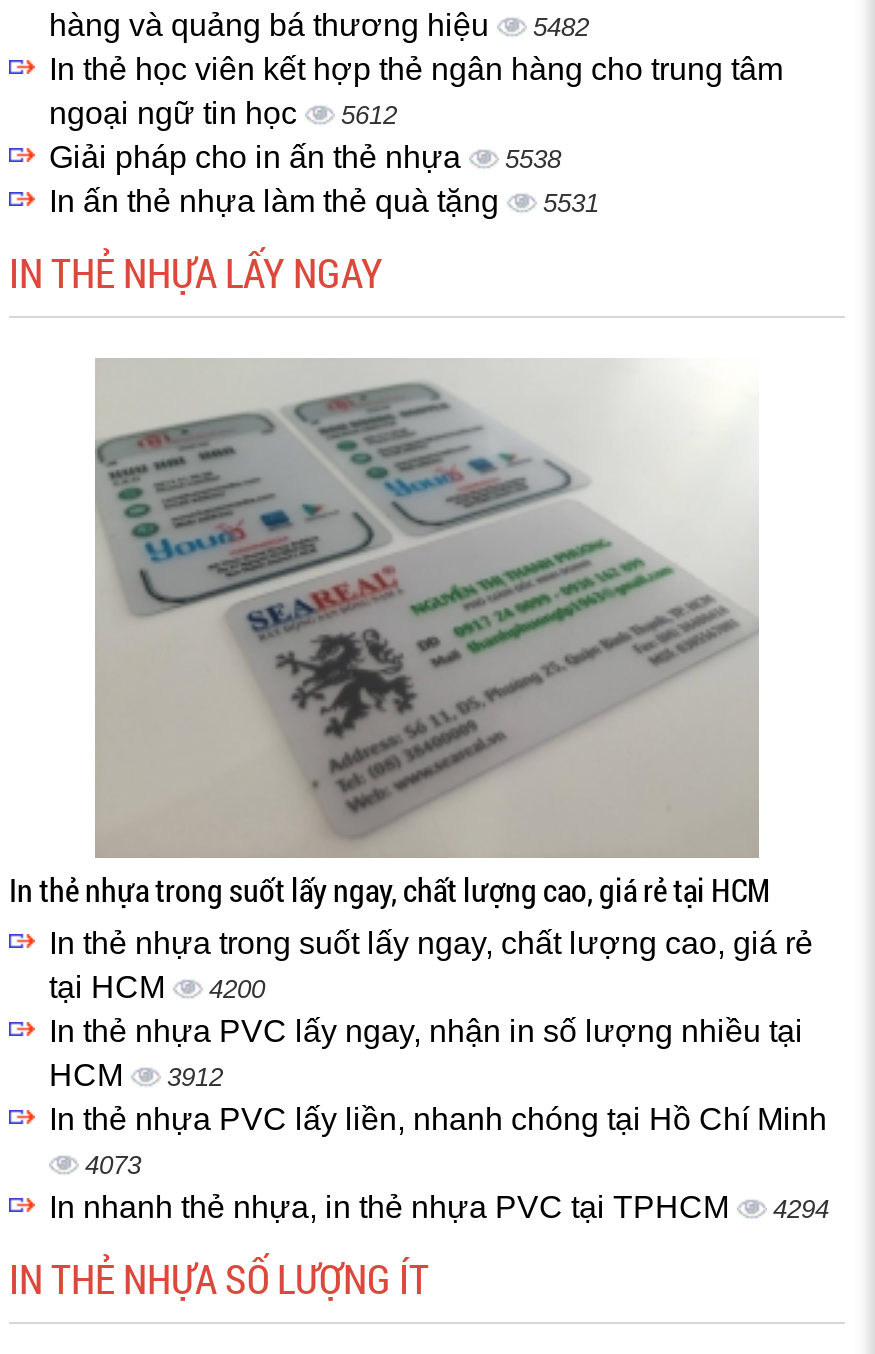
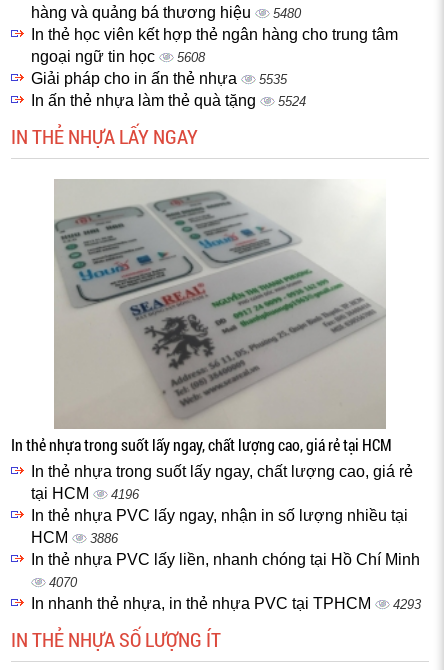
- hàng và quảng bá thương hiệu 5482
+ hàng và quảng bá thương hiệu 5480

- ngoại ngữ tin học 5612
+ ngoại ngữ tin học 5608

- Giải pháp cho in ấn thẻ nhựa 5538
+ Giải pháp cho in ấn thẻ nhựa 5535

- In ấn thẻ nhựa làm thẻ quà tặng 5531
+ In ấn thẻ nhựa làm thẻ quà tặng 5524

- tại HCM 4200
+ tại HCM 4196

- HCM 3912
+ HCM 3886

- 4073
+ 4070

- In nhanh thẻ nhựa, in thẻ nhựa PVC tại TPHCM 4294
+ In nhanh thẻ nhựa, in thẻ nhựa PVC tại TPHCM 4293
